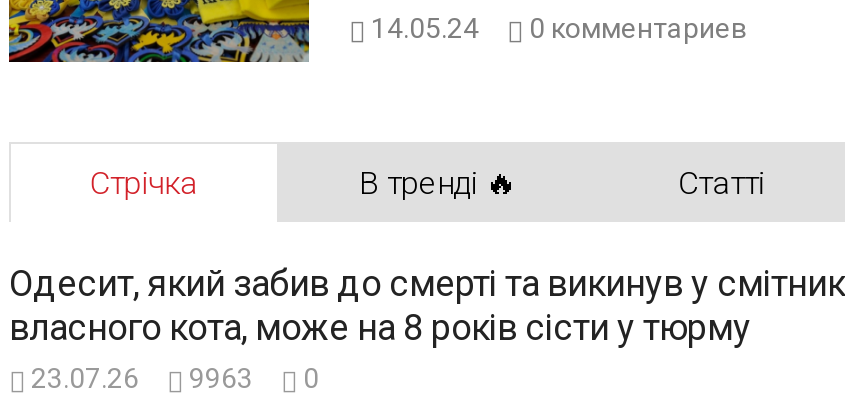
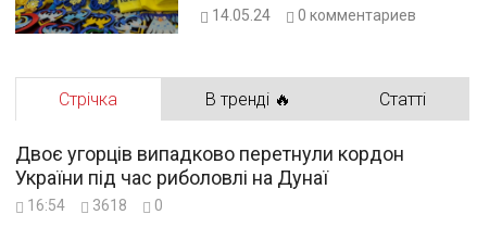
- Одесит, який забив до смерті та викинув у смітник
- власного кота, може на 8 років сісти у тюрму
- 23.07.26
- 9963
+ Двоє угорців випадково перетнули кордон
+ України під час риболовлі на Дунаї
+ 16:54
+ 3618
